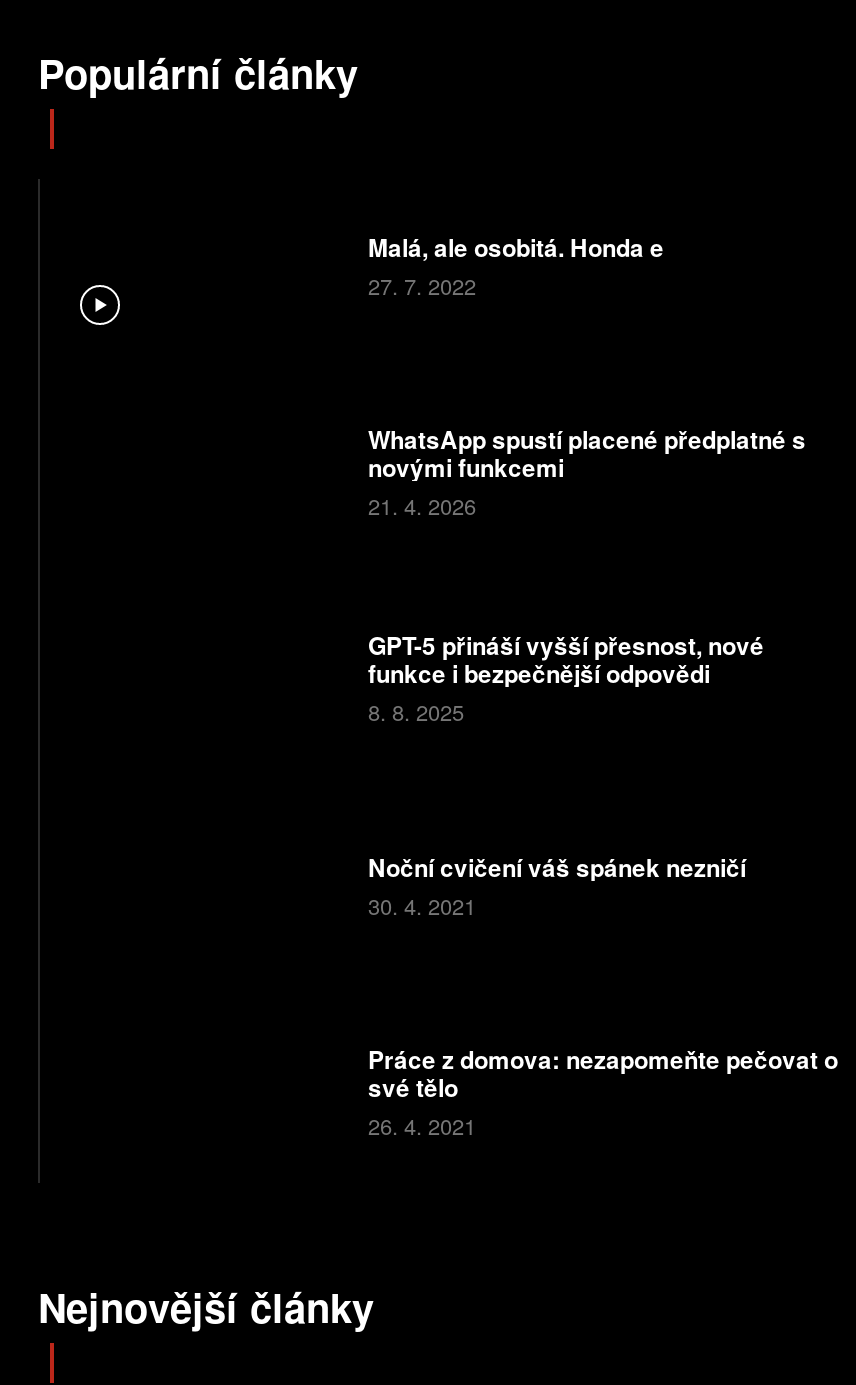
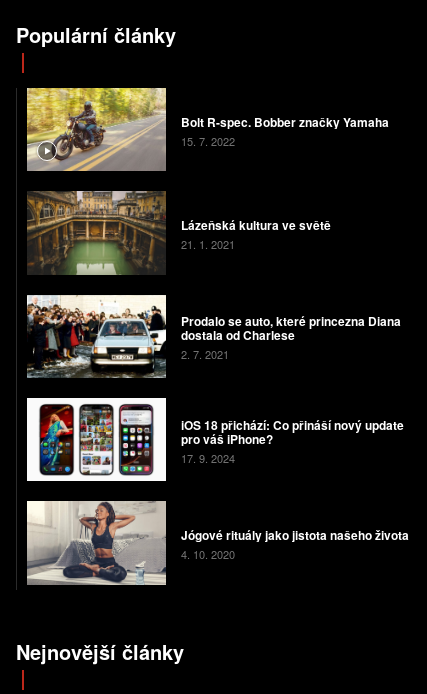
+ [image]

+ [image]

+ [image]

+ [image]

+ [image]

- Malá, ale osobitá. Honda e
- 27. 7. 2022
+ Bolt R-spec. Bobber značky Yamaha
+ 15. 7. 2022

- WhatsApp spustí placené předplatné s
- novými funkcemi
- 21. 4. 2026
+ Lázeňská kultura ve světě
+ 21. 1. 2021

- GPT-5 přináší vyšší přesnost, nové
- funkce i bezpečnější odpovědi
- 8. 8. 2025
+ Prodalo se auto, které princezna Diana
+ dostala od Charlese
+ 2. 7. 2021

- Noční cvičení váš spánek nezničí
- 30. 4. 2021
+ iOS 18 přichází: Co přináší nový update
+ pro váš iPhone?
+ 17. 9. 2024

- Práce z domova: nezapomeňte pečovat o
- své tělo
- 26. 4. 2021
+ Jógové rituály jako jistota našeho života
+ 4. 10. 2020
